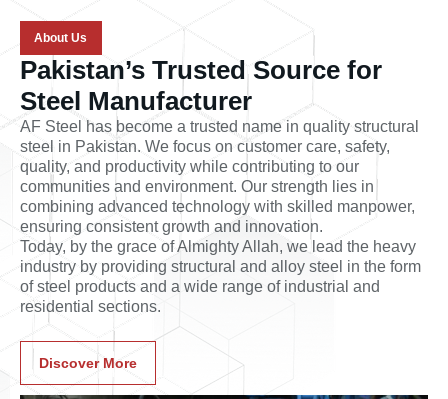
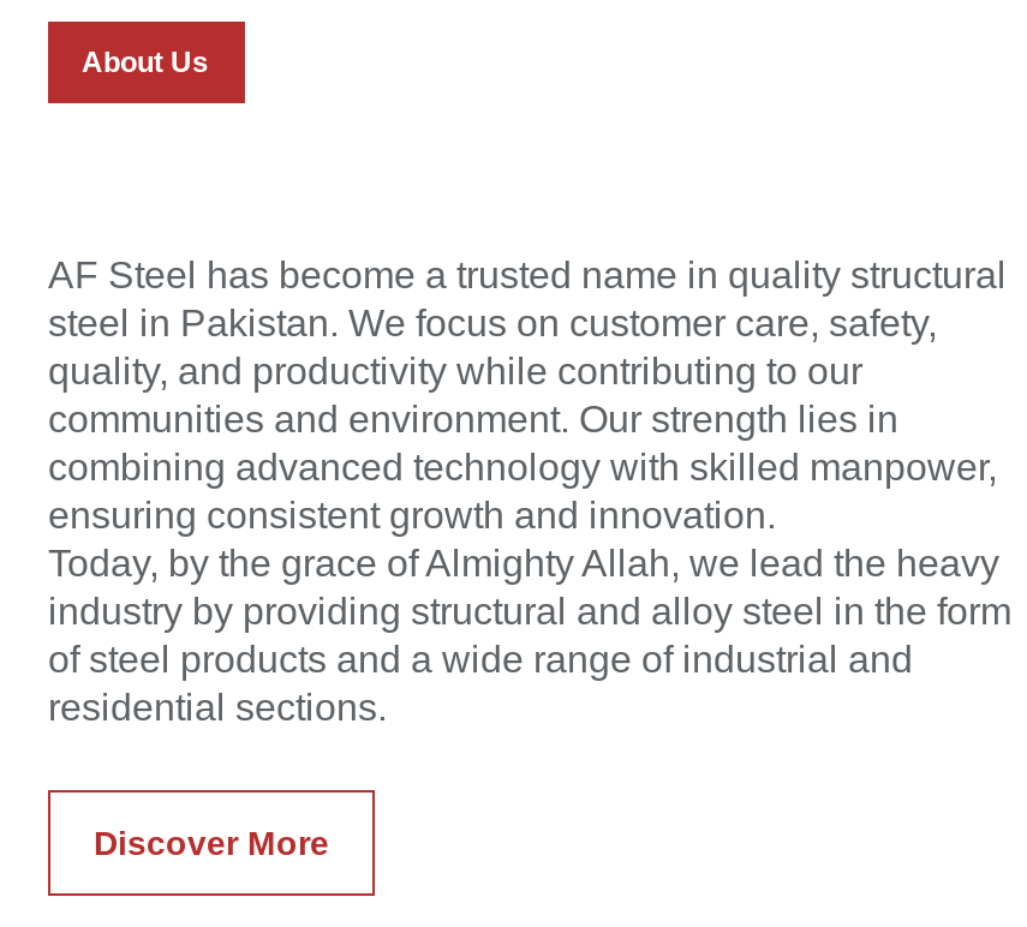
- Pakistan’s Trusted Source for
- Steel Manufacturer
